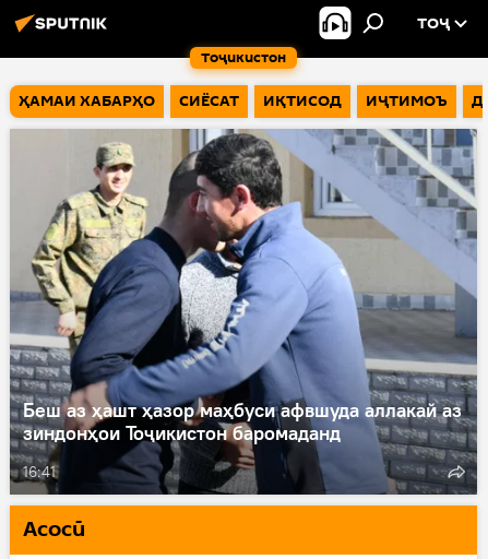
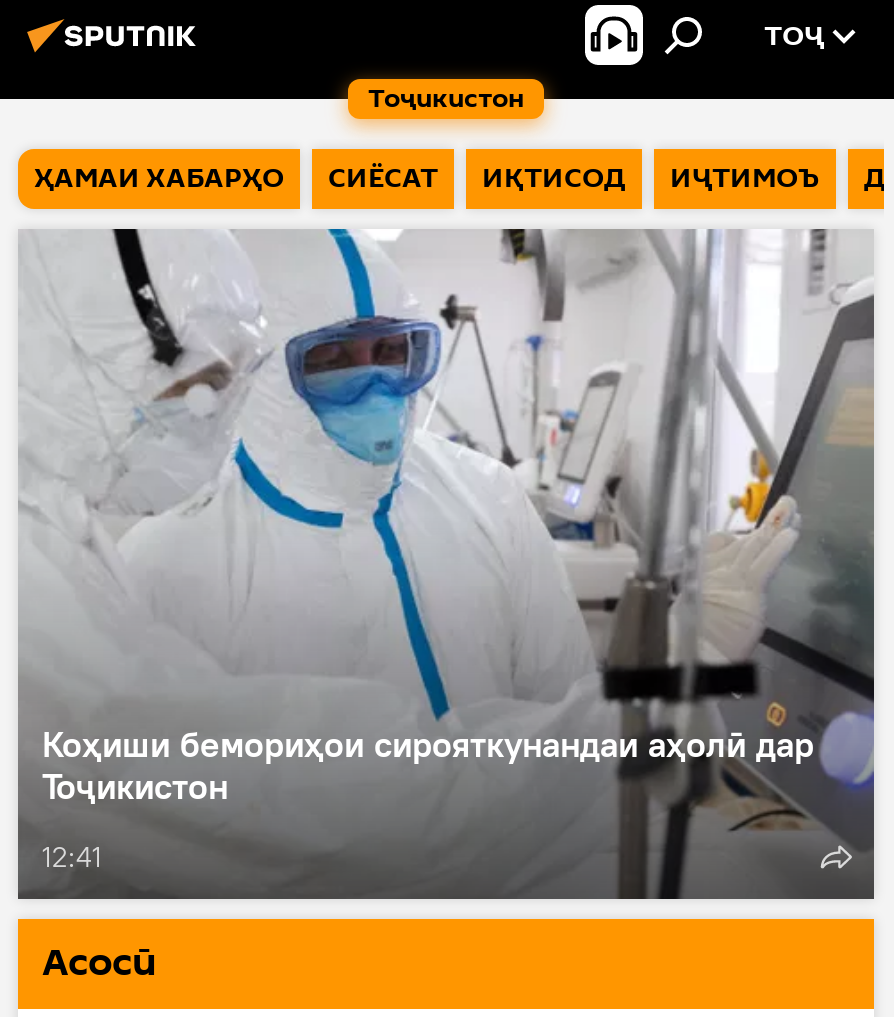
- [image]
- Беш аз ҳашт ҳазор маҳбуси афвшуда аллакай аз
- зиндонҳои Тоҷикистон баромаданд
+ [image]
+ Коҳиши бемориҳои сирояткунандаи аҳолӣ дар
+ Тоҷикистон

- 16:41
+ 12:41
